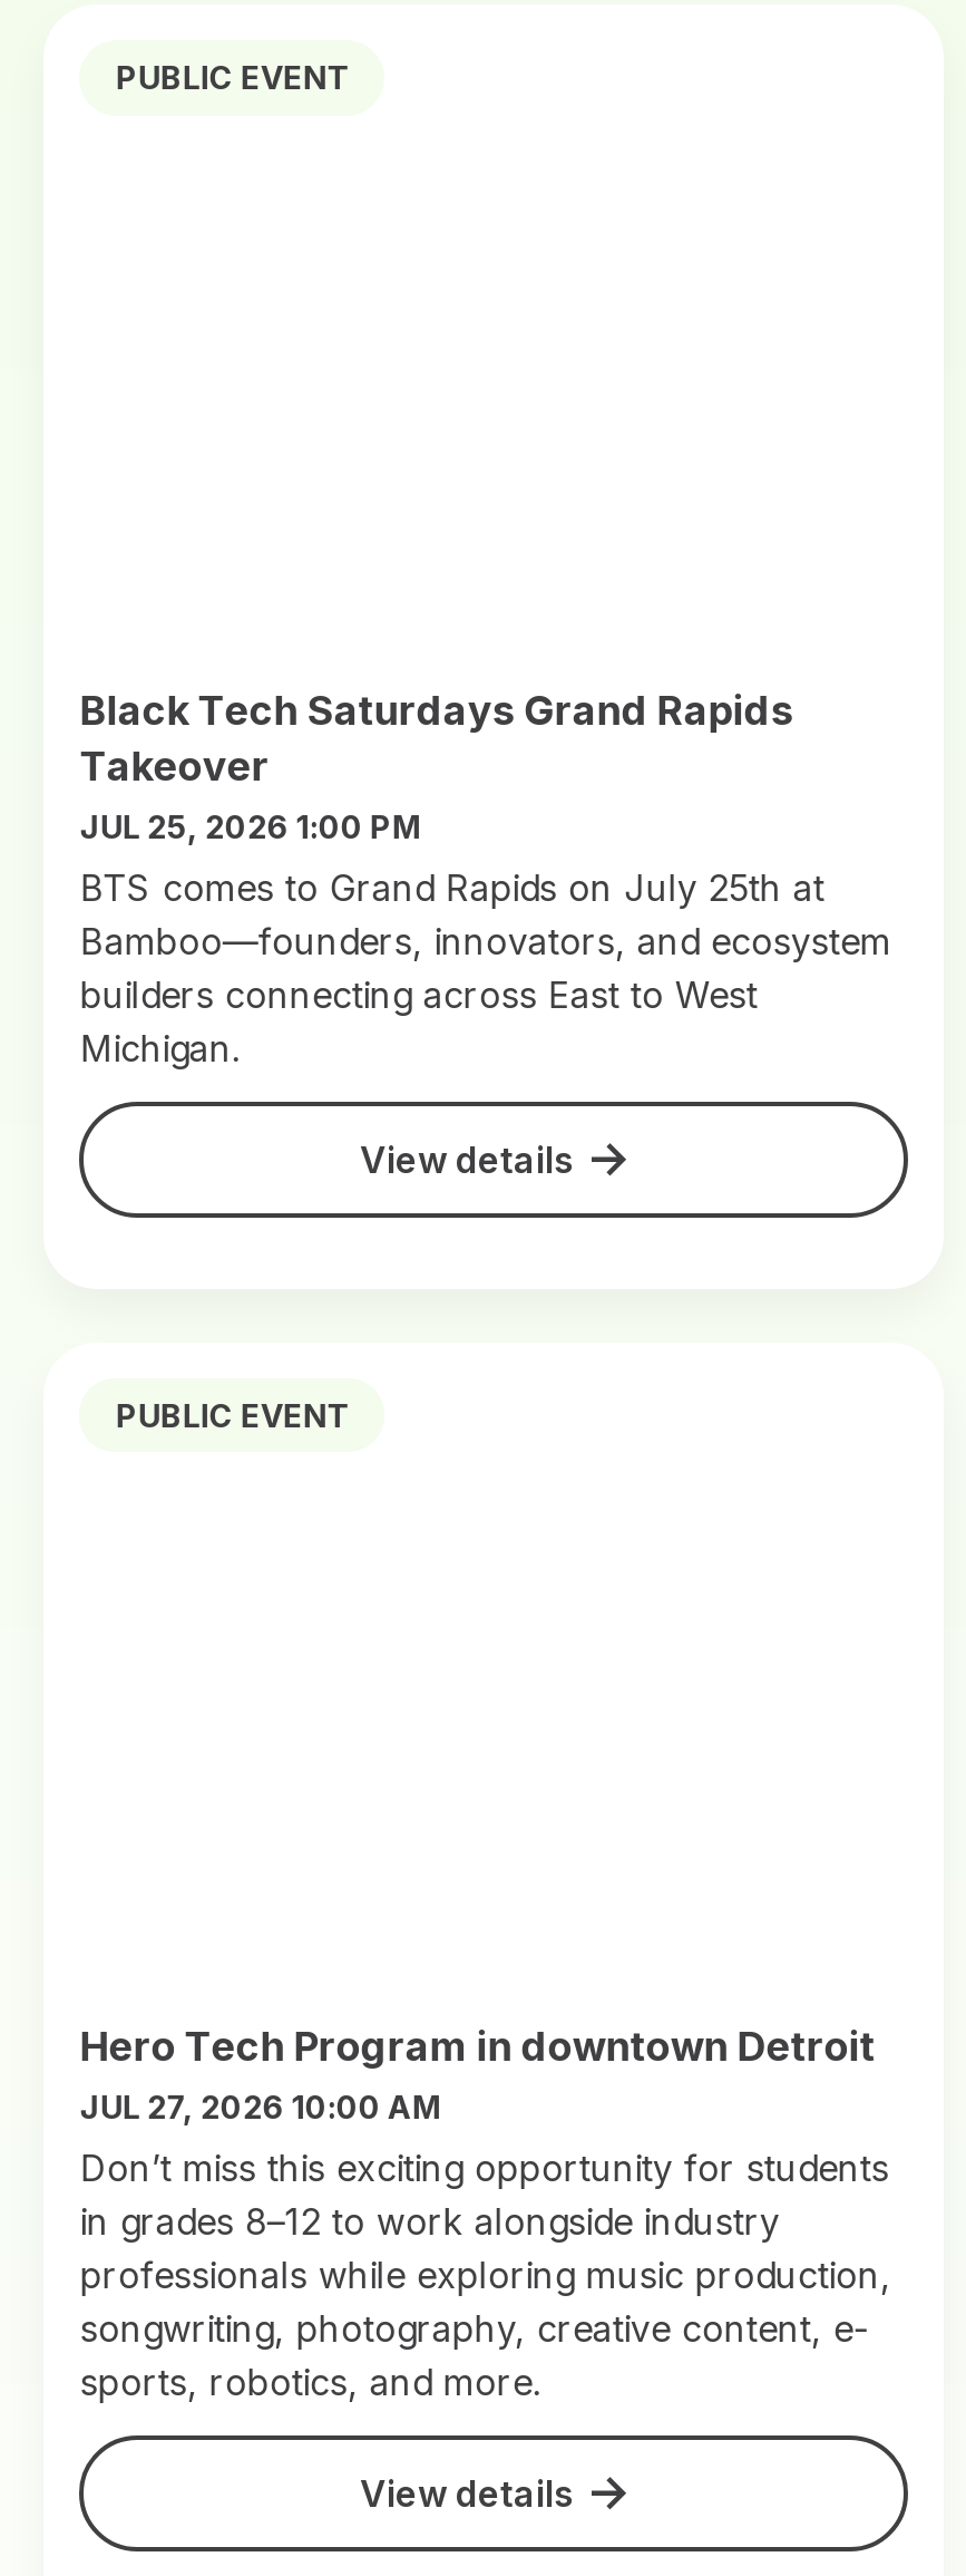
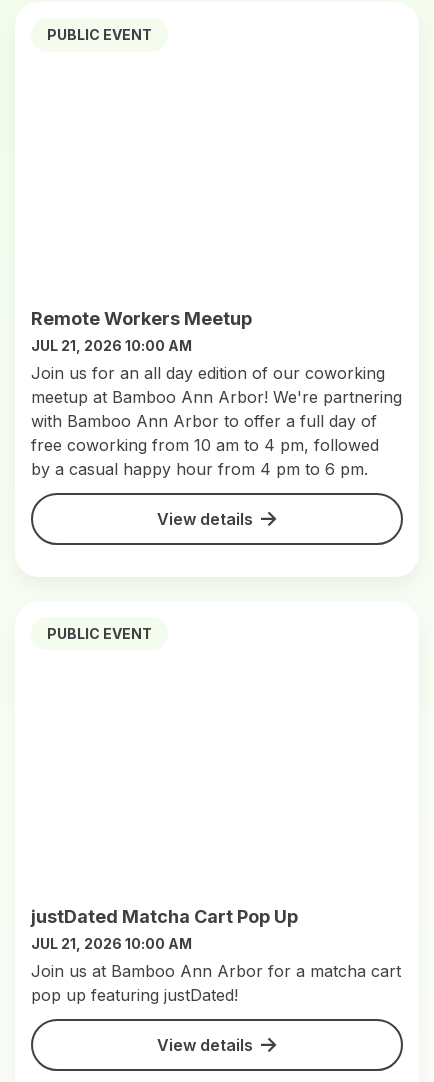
- Black Tech Saturdays Grand Rapids
- Takeover
- JUL 25, 2026 1:00 PM
- BTS comes to Grand Rapids on July 25th at
- Bamboo—founders, innovators, and ecosystem
- builders connecting across East to West
- Michigan.
+ Remote Workers Meetup
+ JUL 21, 2026 10:00 AM
+ Join us for an all day edition of our coworking
+ meetup at Bamboo Ann Arbor! We're partnering
+ with Bamboo Ann Arbor to offer a full day of
+ free coworking from 10 am to 4 pm, followed
+ by a casual happy hour from 4 pm to 6 pm.

- Hero Tech Program in downtown Detroit
- JUL 27, 2026 10:00 AM
- Don’t miss this exciting opportunity for students
- in grades 8–12 to work alongside industry
- professionals while exploring music production,
- songwriting, photography, creative content, e-
- sports, robotics, and more.
+ justDated Matcha Cart Pop Up
+ JUL 21, 2026 10:00 AM
+ Join us at Bamboo Ann Arbor for a matcha cart
+ pop up featuring justDated!
